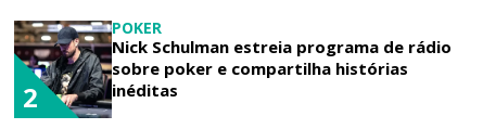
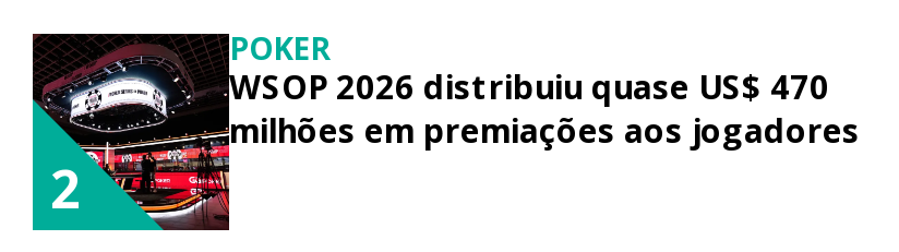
- [image]
- Nick Schulman estreia programa de rádio
- sobre poker e compartilha histórias
- inéditas
+ [image]
+ WSOP 2026 distribuiu quase US$ 470
+ milhões em premiações aos jogadores
